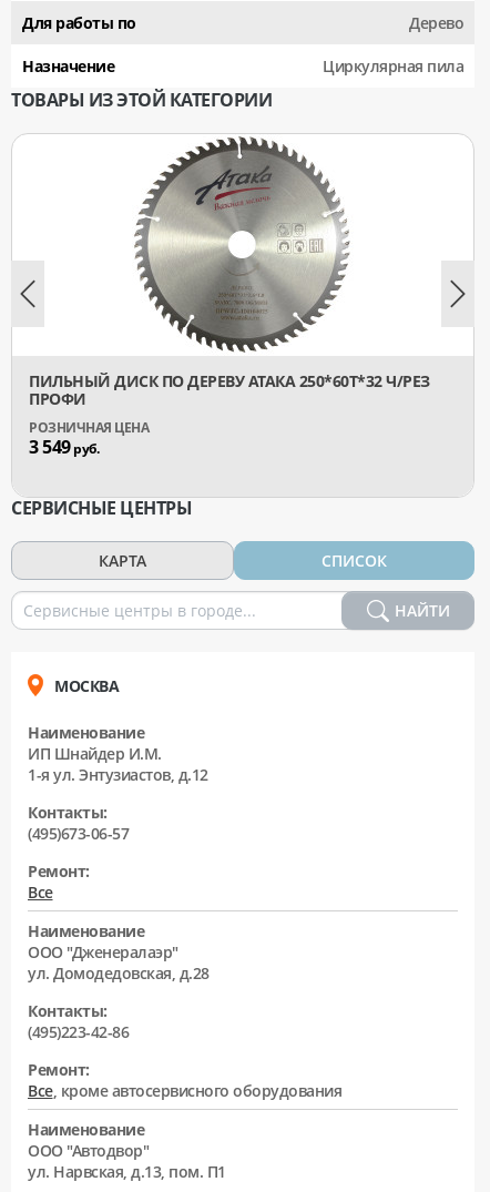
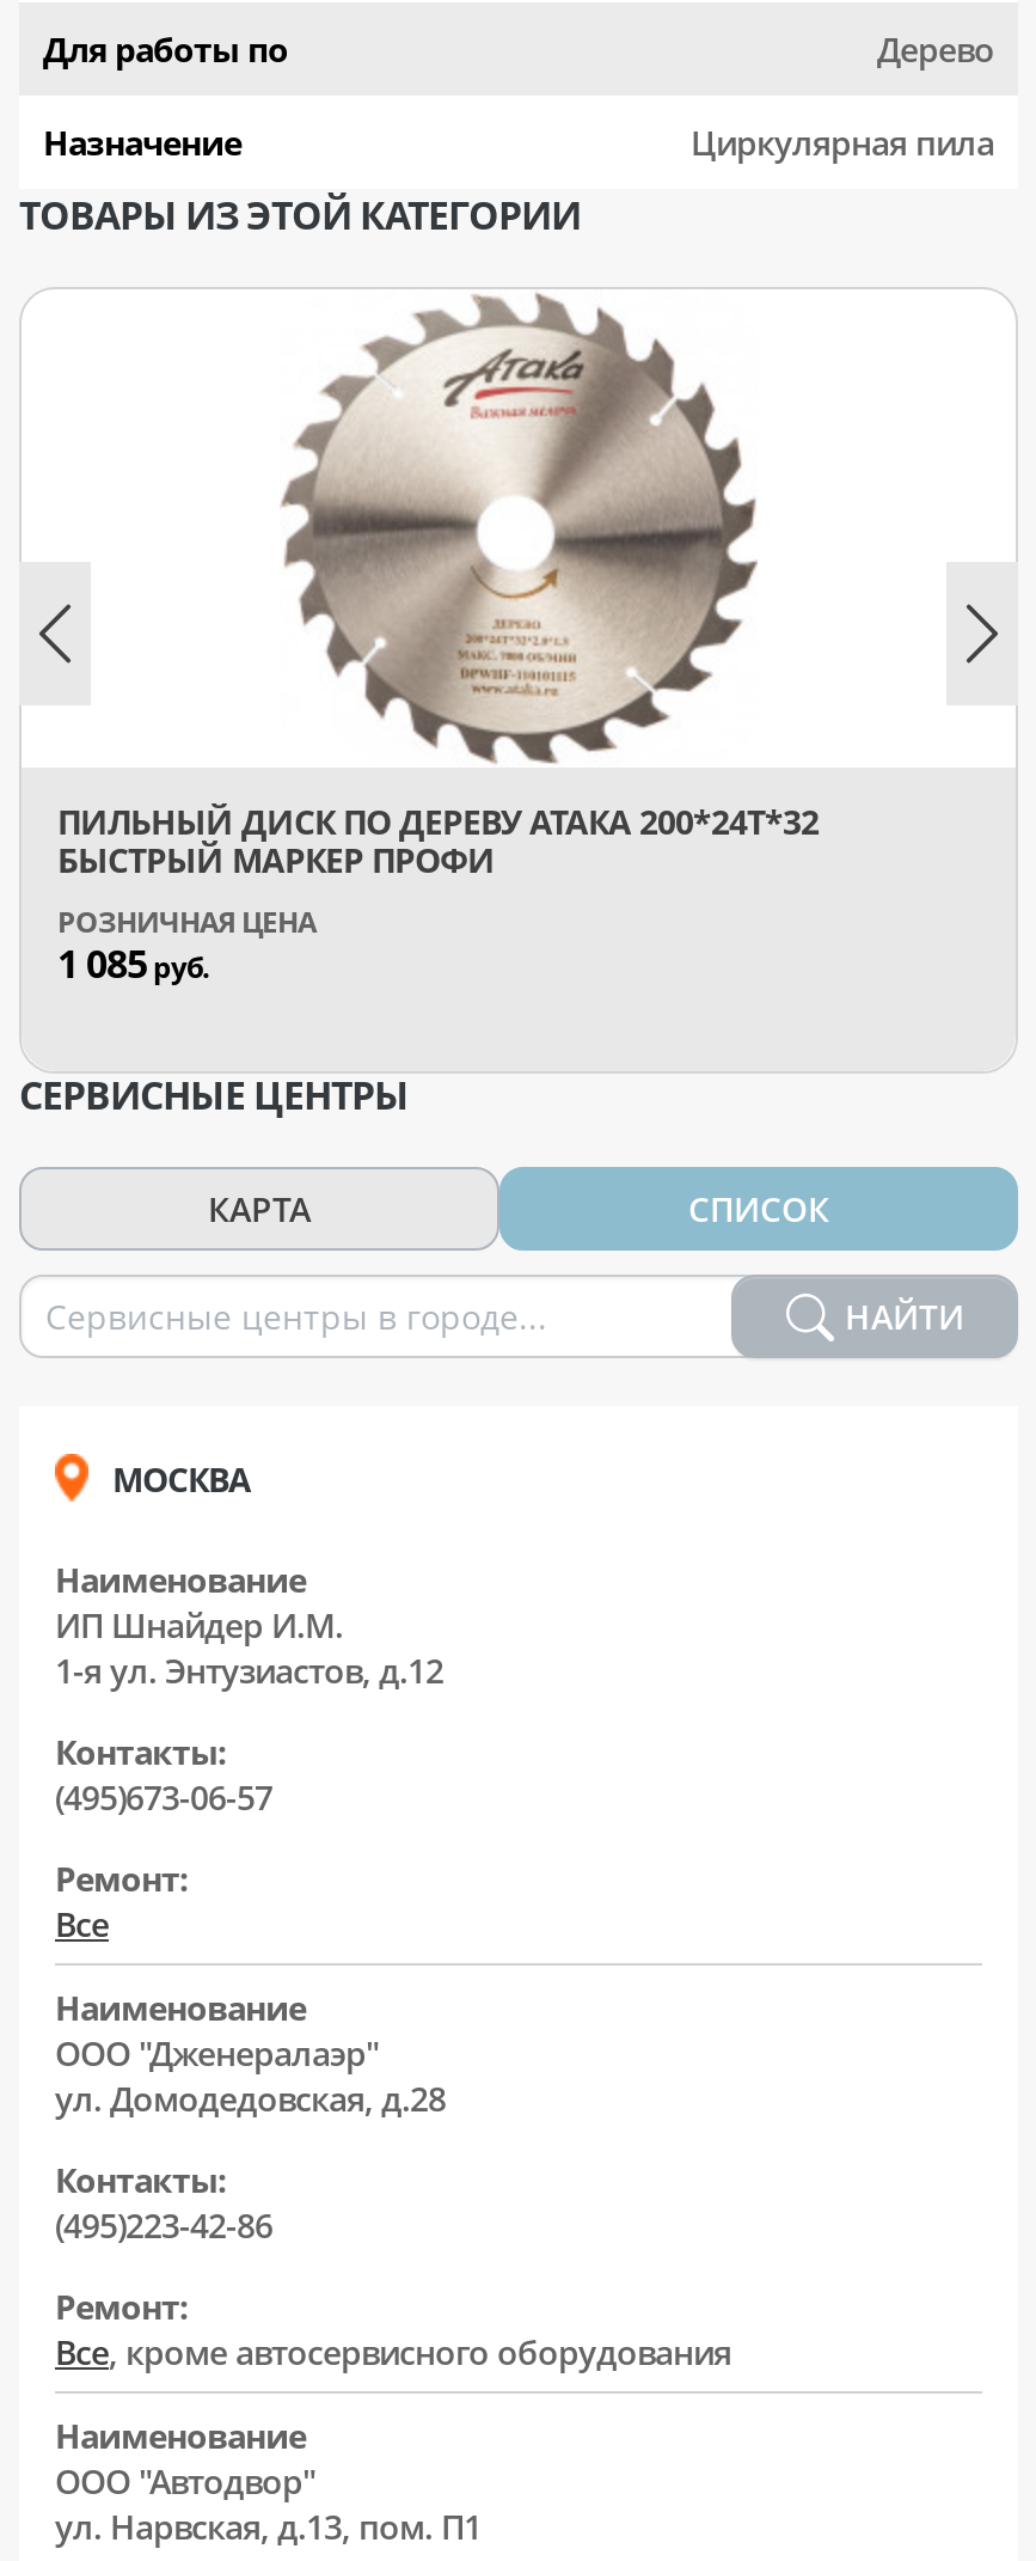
- [image]
- ПИЛЬНЫЙ ДИСК ПО ДЕРЕВУ АТАКА 250*60T*32 Ч/РЕЗ
- ПРОФИ
+ [image]
+ ПИЛЬНЫЙ ДИСК ПО ДЕРЕВУ АТАКА 200*24T*32
+ БЫСТРЫЙ МАРКЕР ПРОФИ

- 3 549руб.
+ 1 085руб.
